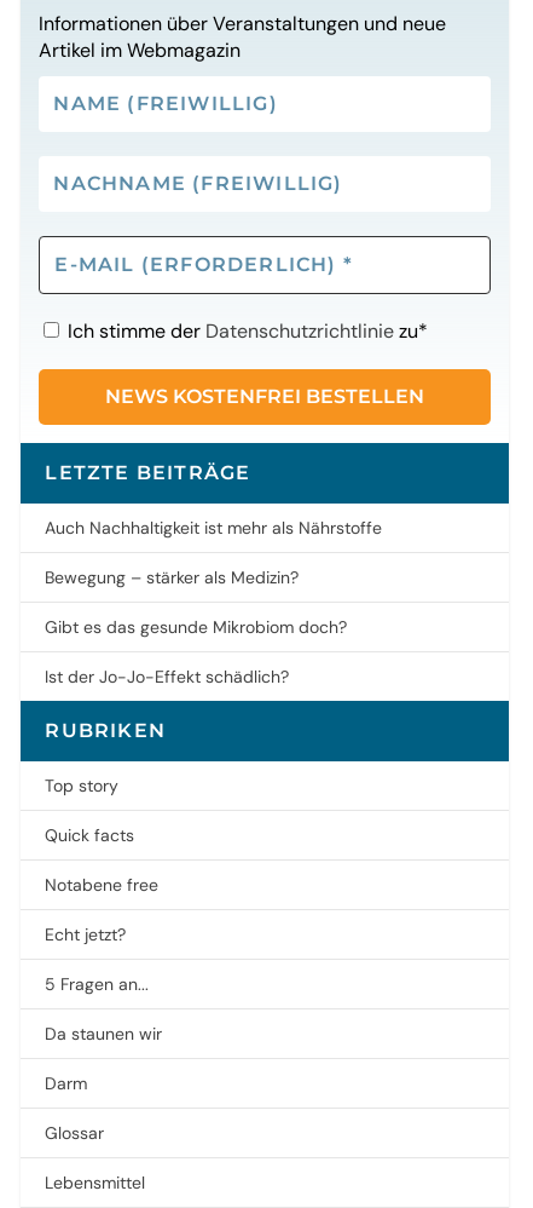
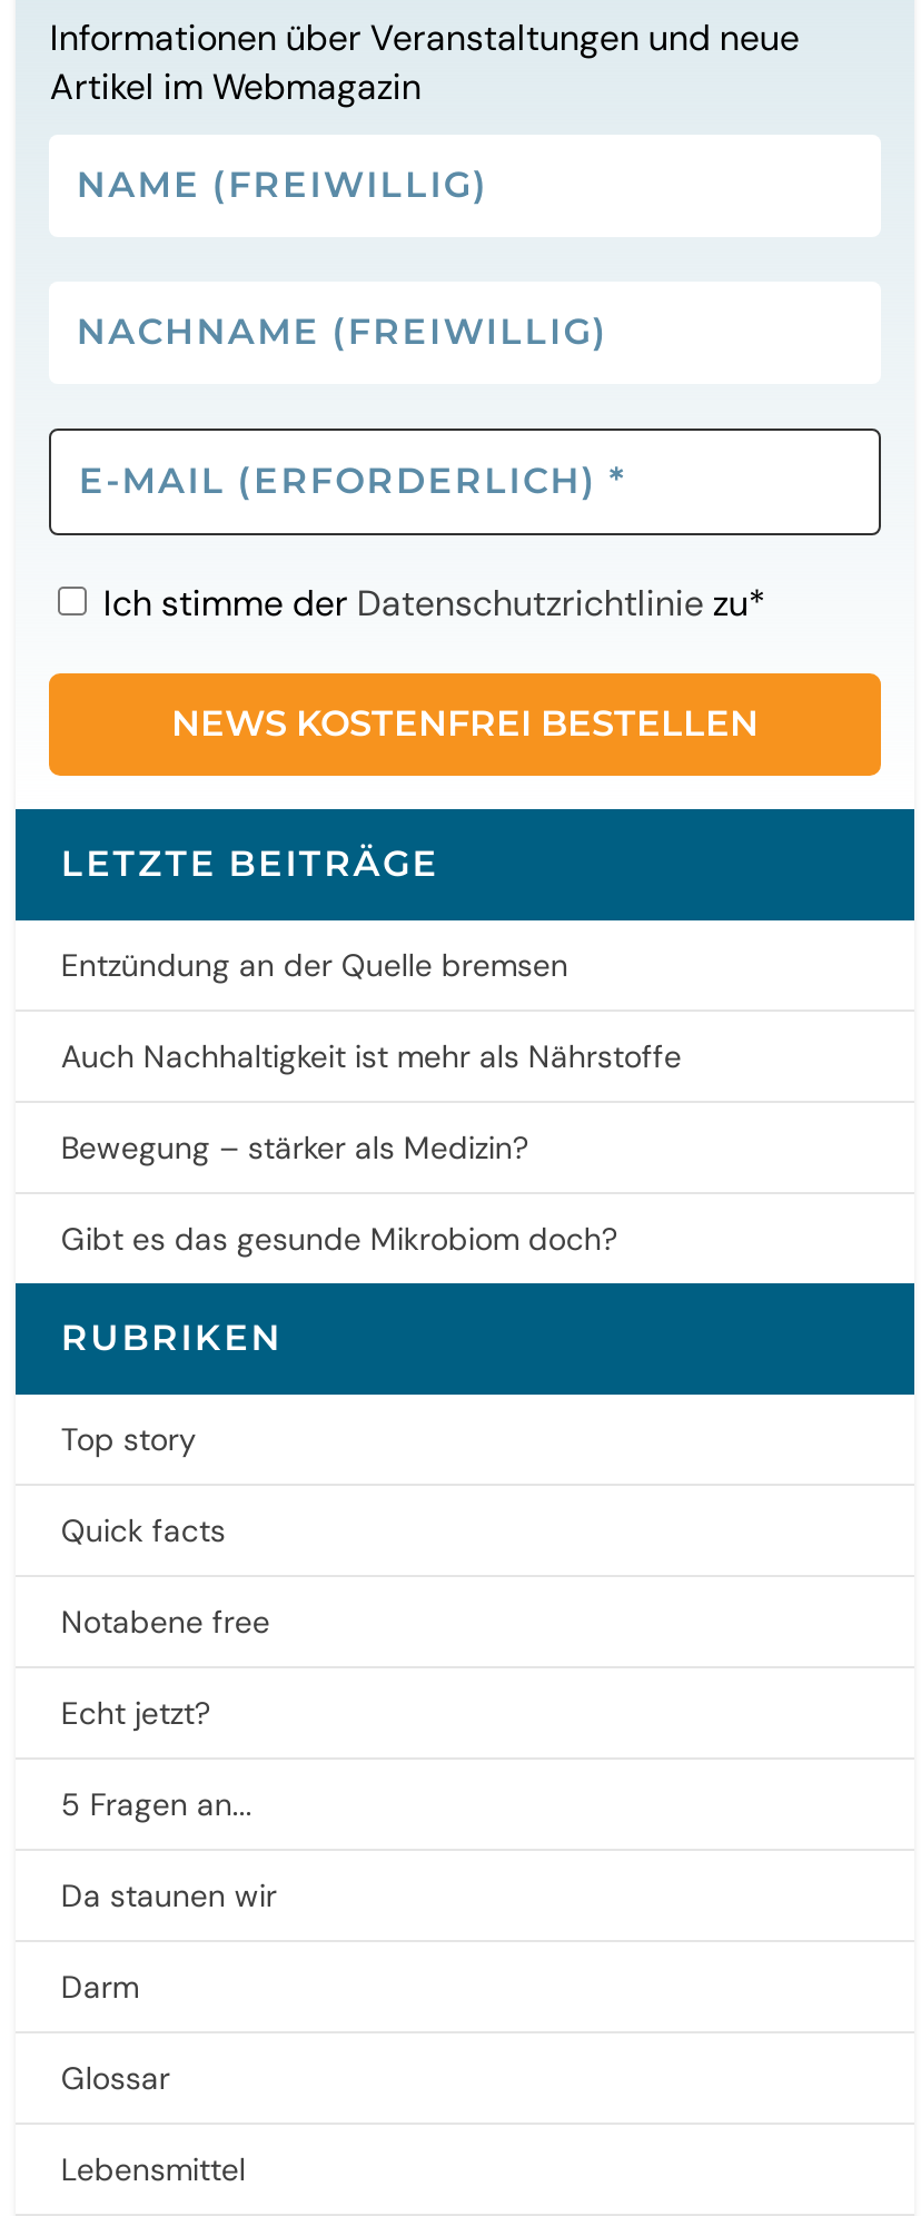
+ Entzündung an der Quelle bremsen

moved down: Auch Nachhaltigkeit ist mehr als Nährstoffe | Bewegung – stärker als Medizin? | Gibt es das gesunde Mikrobiom doch?

- Ist der Jo-Jo-Effekt schädlich?
